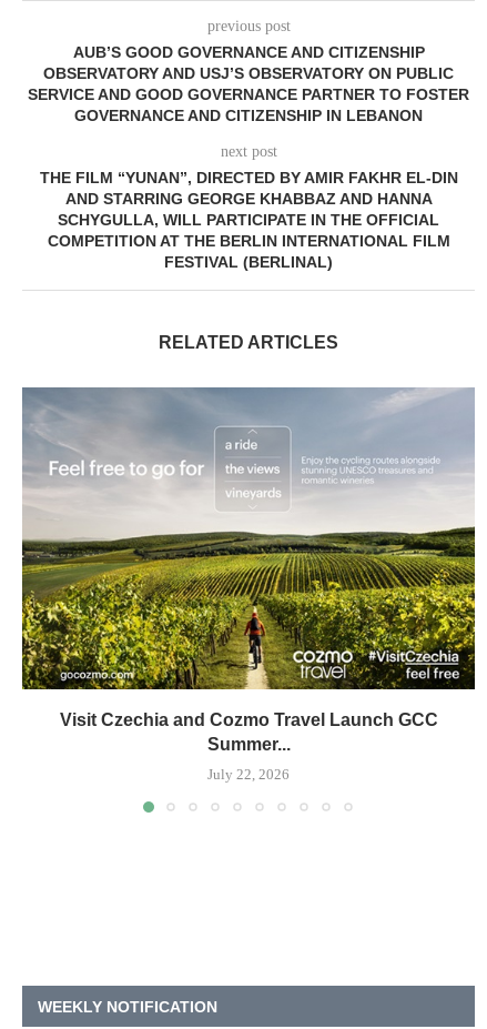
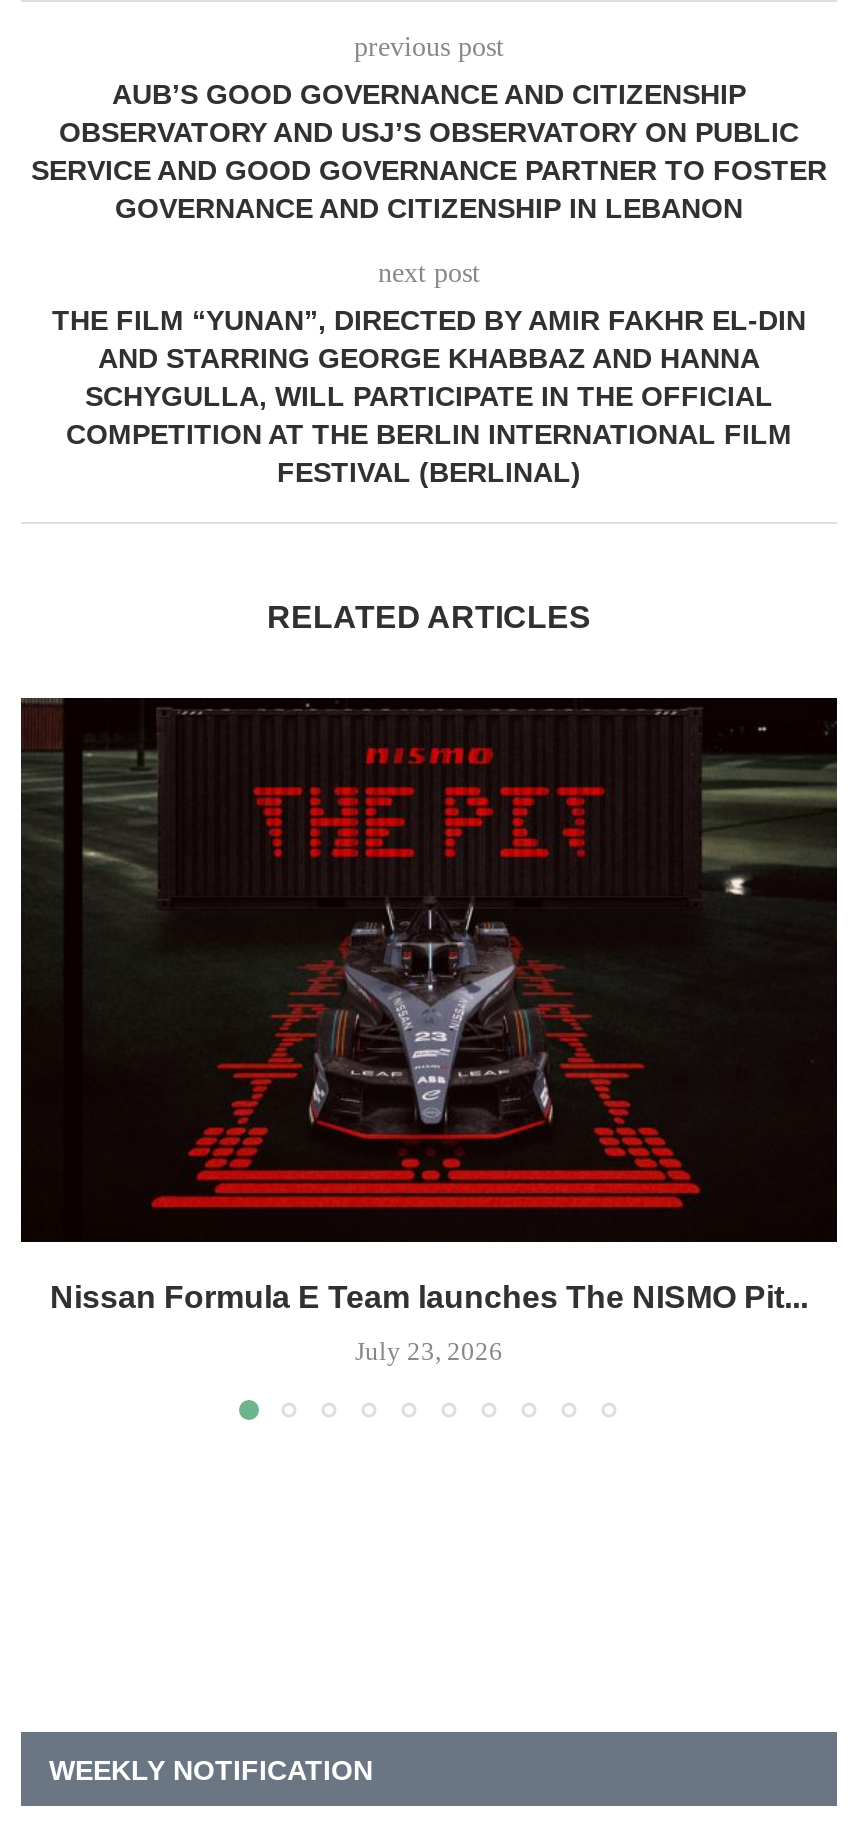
- [image]
- Visit Czechia and Cozmo Travel Launch GCC
- Summer...
+ [image]
+ Nissan Formula E Team launches The NISMO Pit...

- July 22, 2026
+ July 23, 2026
